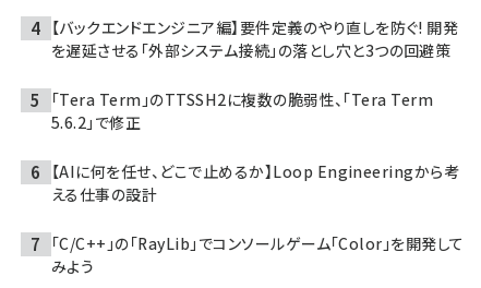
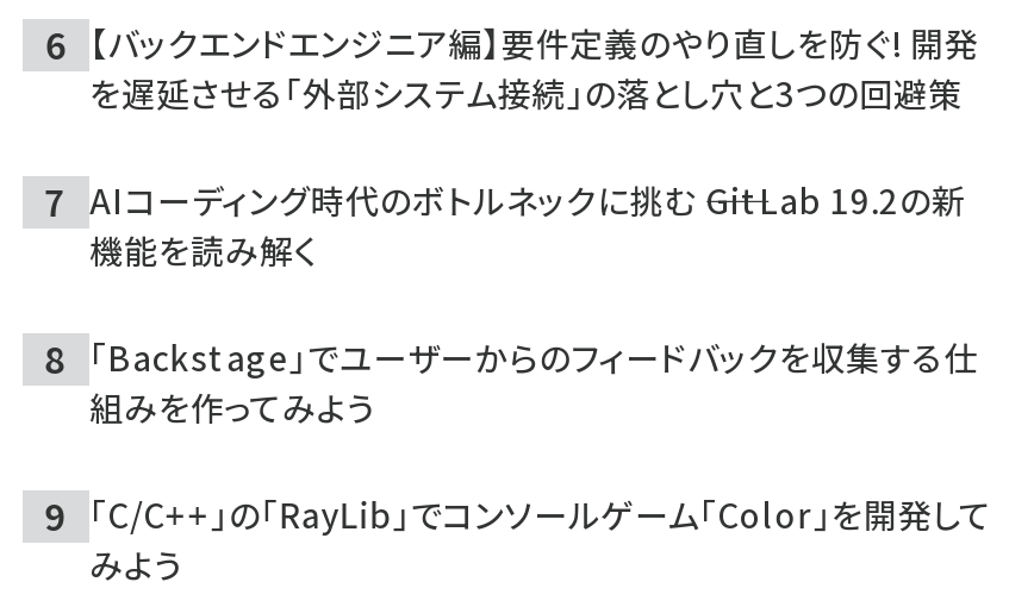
- 「Tera Term」のTTSSH2に複数の脆弱性、「Tera Term
- 5.6.2」で修正
+ AIコーディング時代のボトルネックに挑む ――GitLab 19.2の新
+ 機能を読み解く

- 【AIに何を任せ、どこで止めるか】Loop Engineeringから考
- える仕事の設計
+ 「Backstage」でユーザーからのフィードバックを収集する仕
+ 組みを作ってみよう
